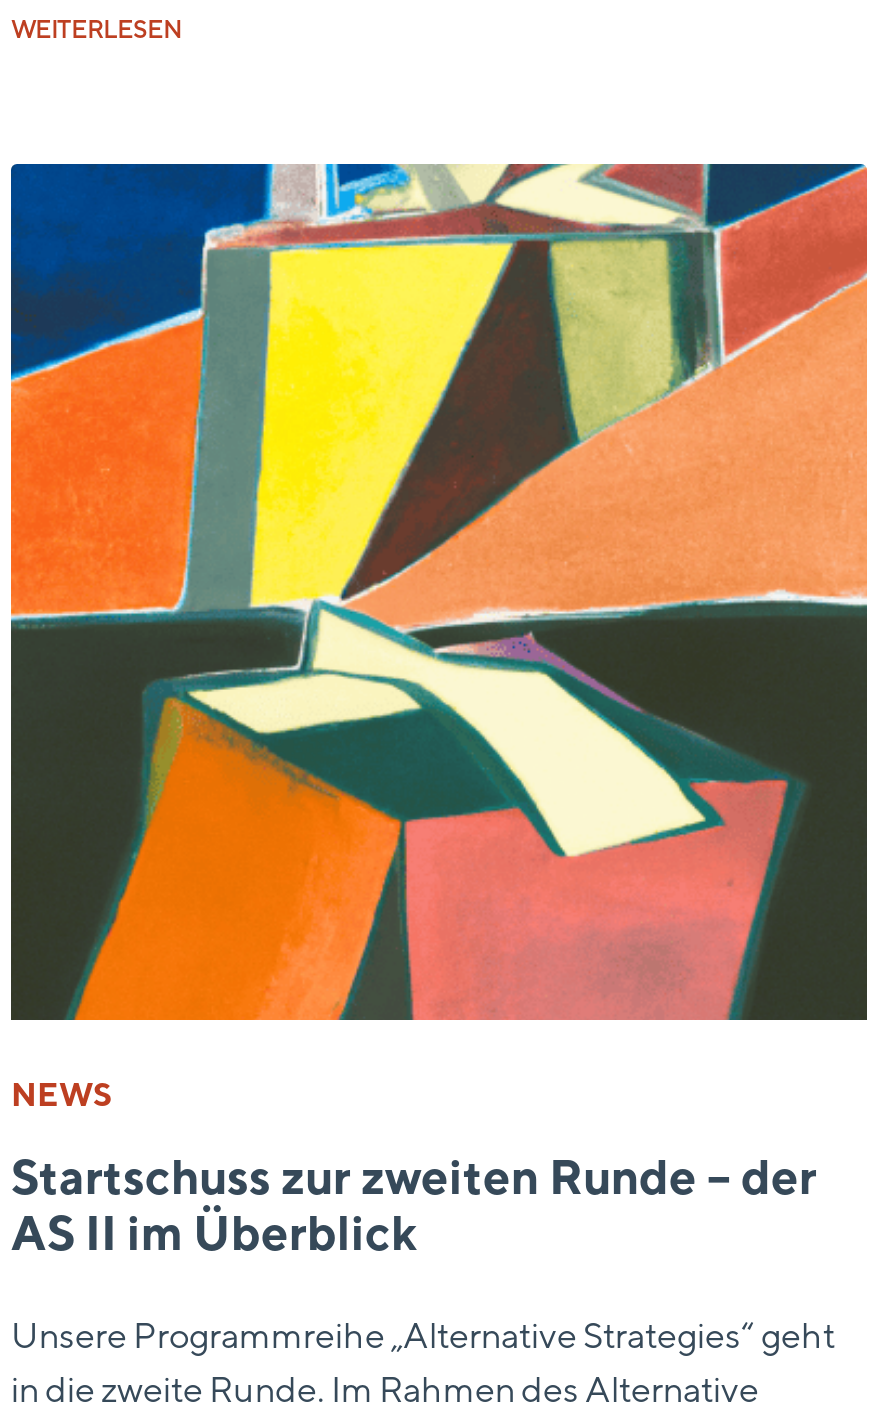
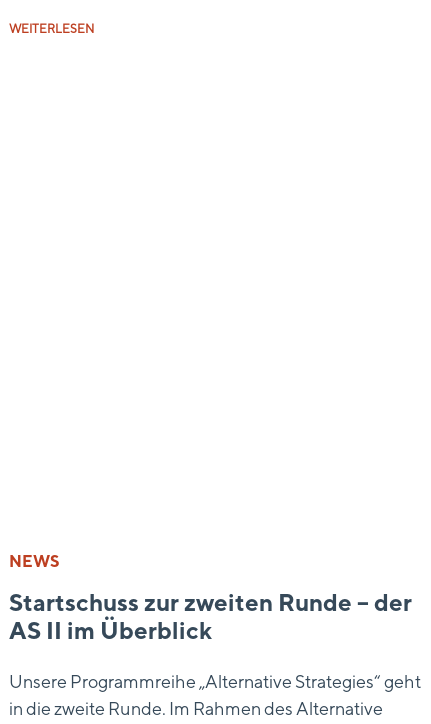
- [image]
